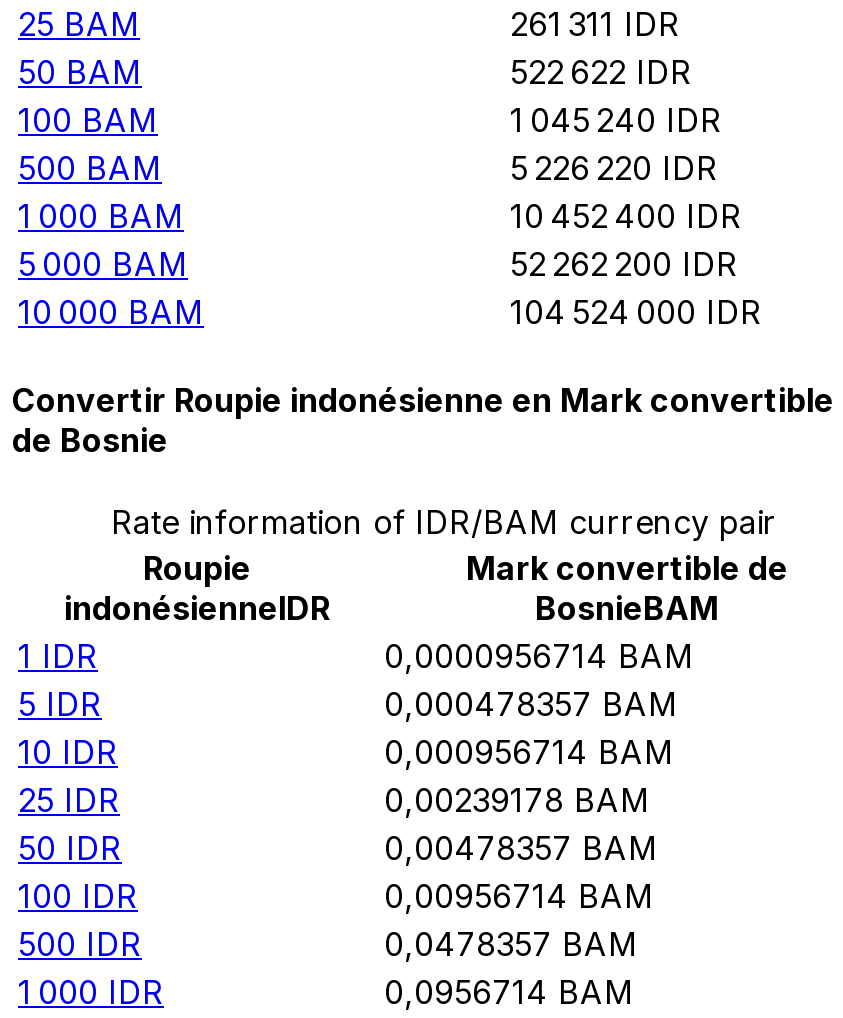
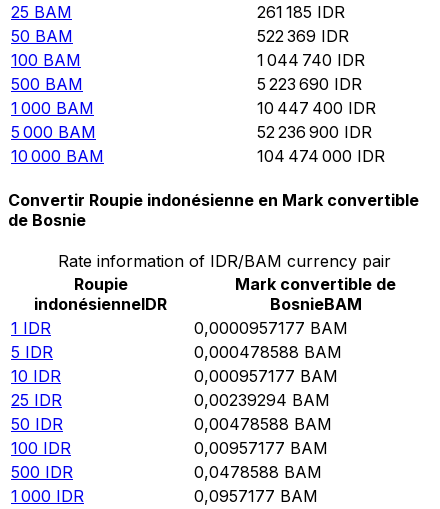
- 261 311 IDR
+ 261 185 IDR

- 522 622 IDR
+ 522 369 IDR

- 1 045 240 IDR
+ 1 044 740 IDR

- 5 226 220 IDR
+ 5 223 690 IDR

- 10 452 400 IDR
+ 10 447 400 IDR

- 52 262 200 IDR
+ 52 236 900 IDR

- 104 524 000 IDR
+ 104 474 000 IDR

- 0,0000956714 BAM
+ 0,0000957177 BAM

- 0,000478357 BAM
+ 0,000478588 BAM

- 0,000956714 BAM
+ 0,000957177 BAM

- 0,00239178 BAM
+ 0,00239294 BAM

- 0,00478357 BAM
+ 0,00478588 BAM

- 0,00956714 BAM
+ 0,00957177 BAM

- 0,0478357 BAM
+ 0,0478588 BAM

- 0,0956714 BAM
+ 0,0957177 BAM
